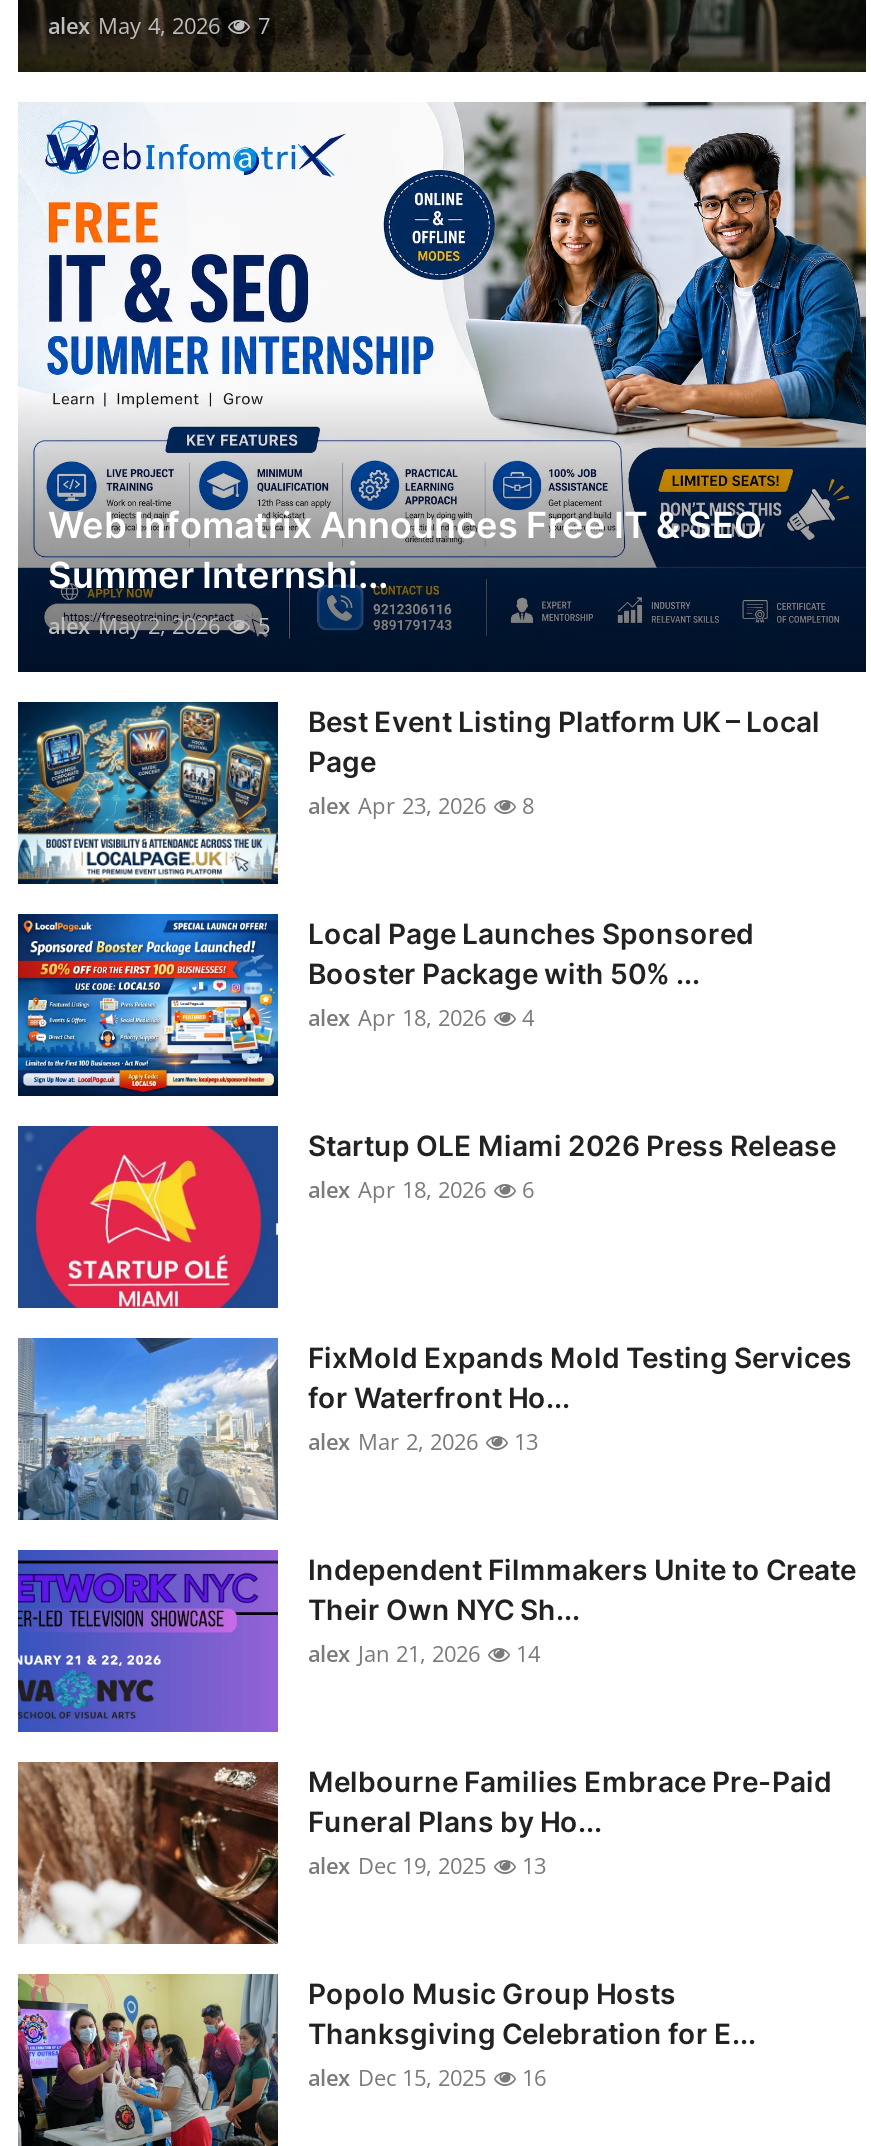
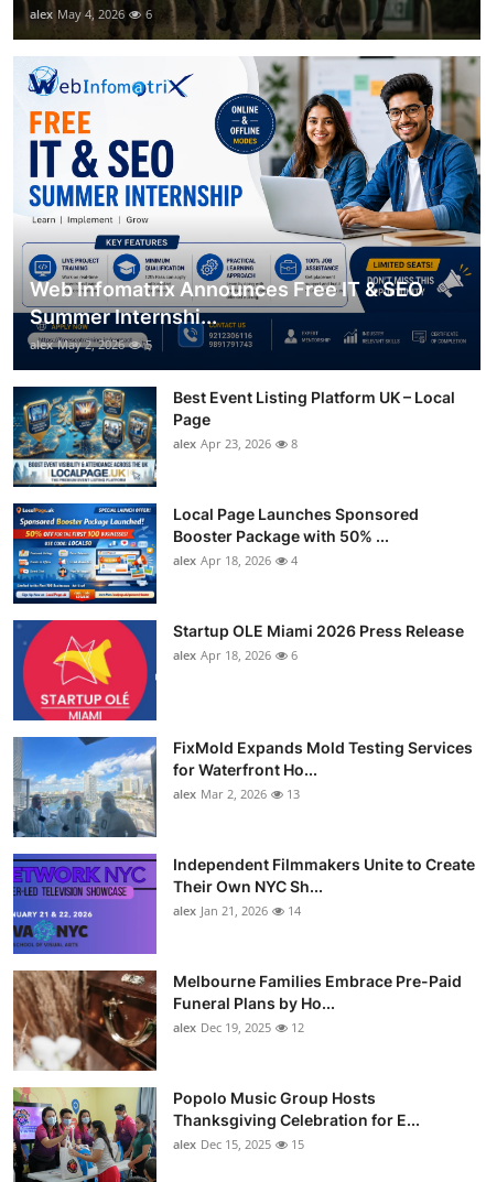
- alex May 4, 2026 7
+ alex May 4, 2026 6

- alex Dec 19, 2025 13
+ alex Dec 19, 2025 12

- alex Dec 15, 2025 16
+ alex Dec 15, 2025 15
